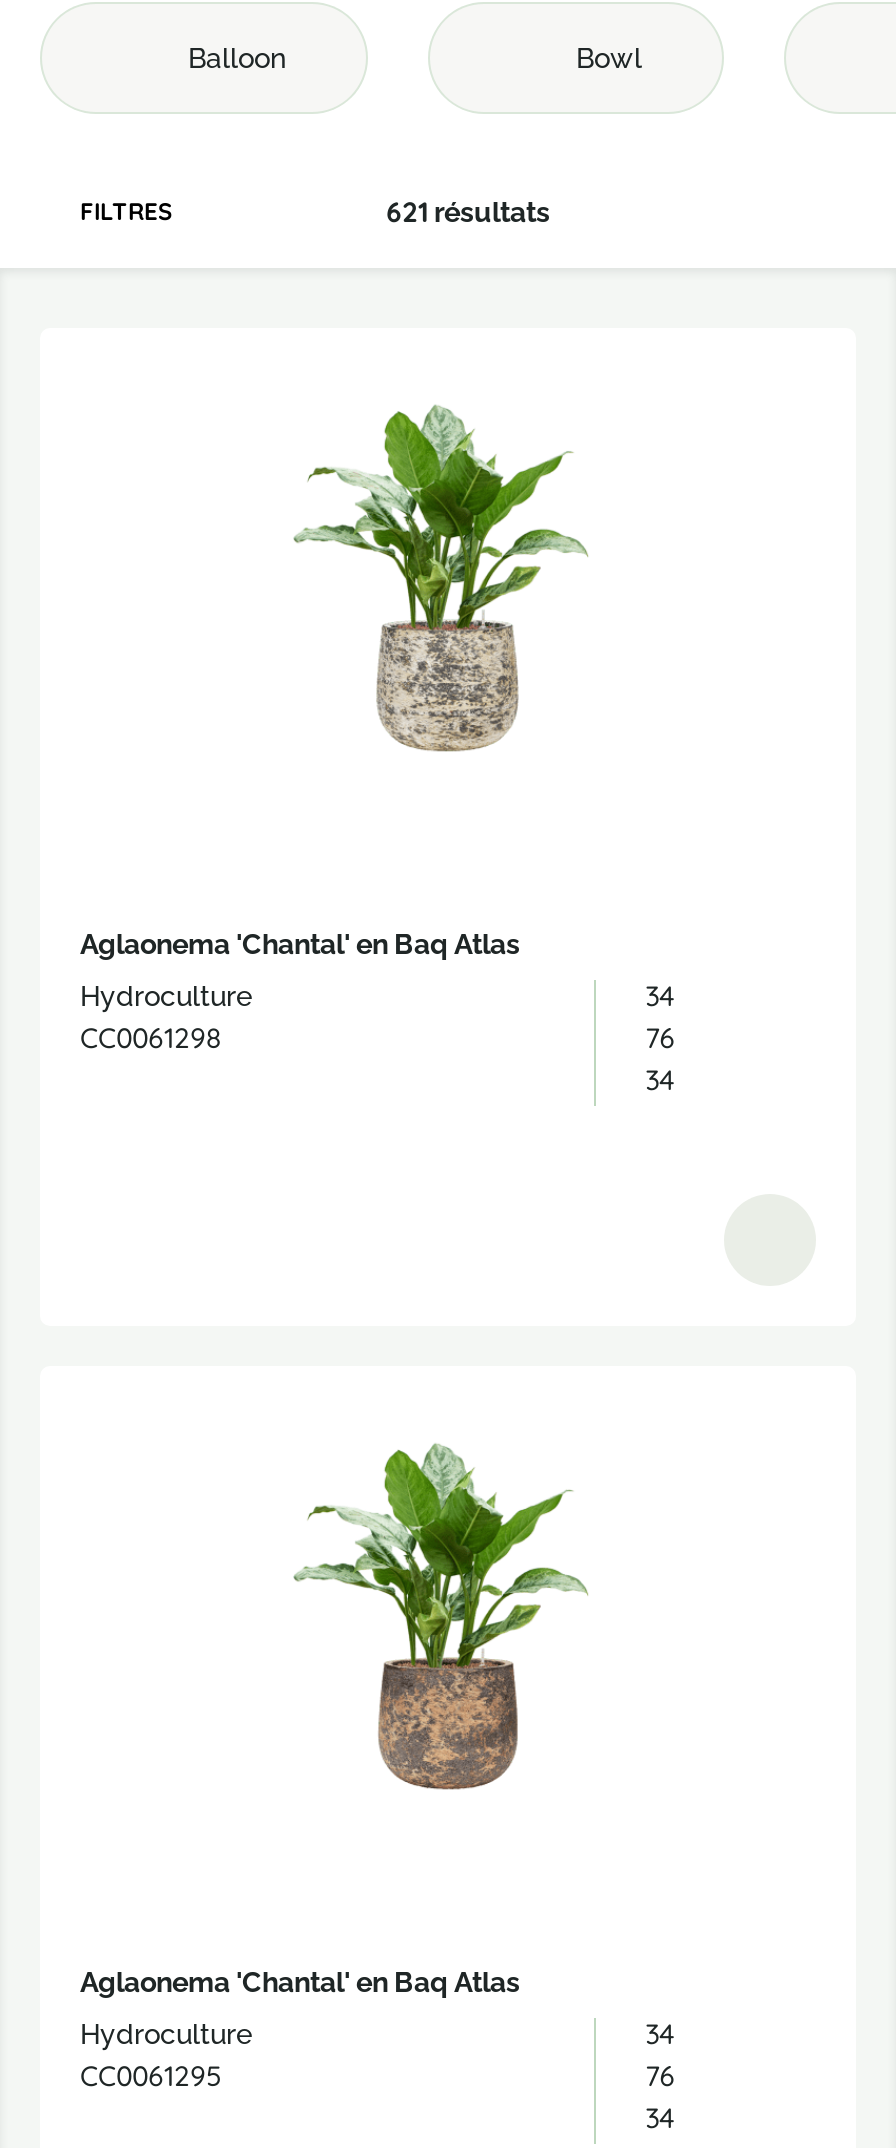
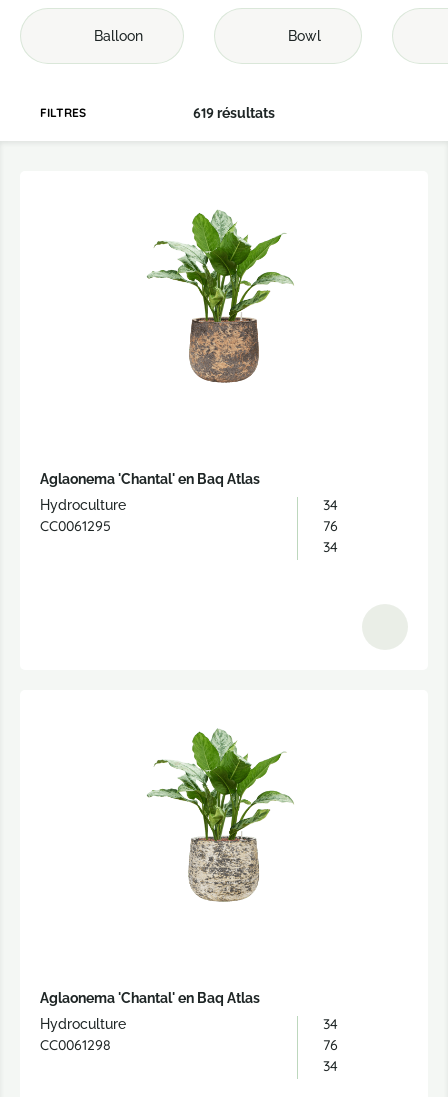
- 621 résultats
+ 619 résultats

moved down: [image]

- CC0061298
+ CC0061295

moved up: [image]

- CC0061295
+ CC0061298
